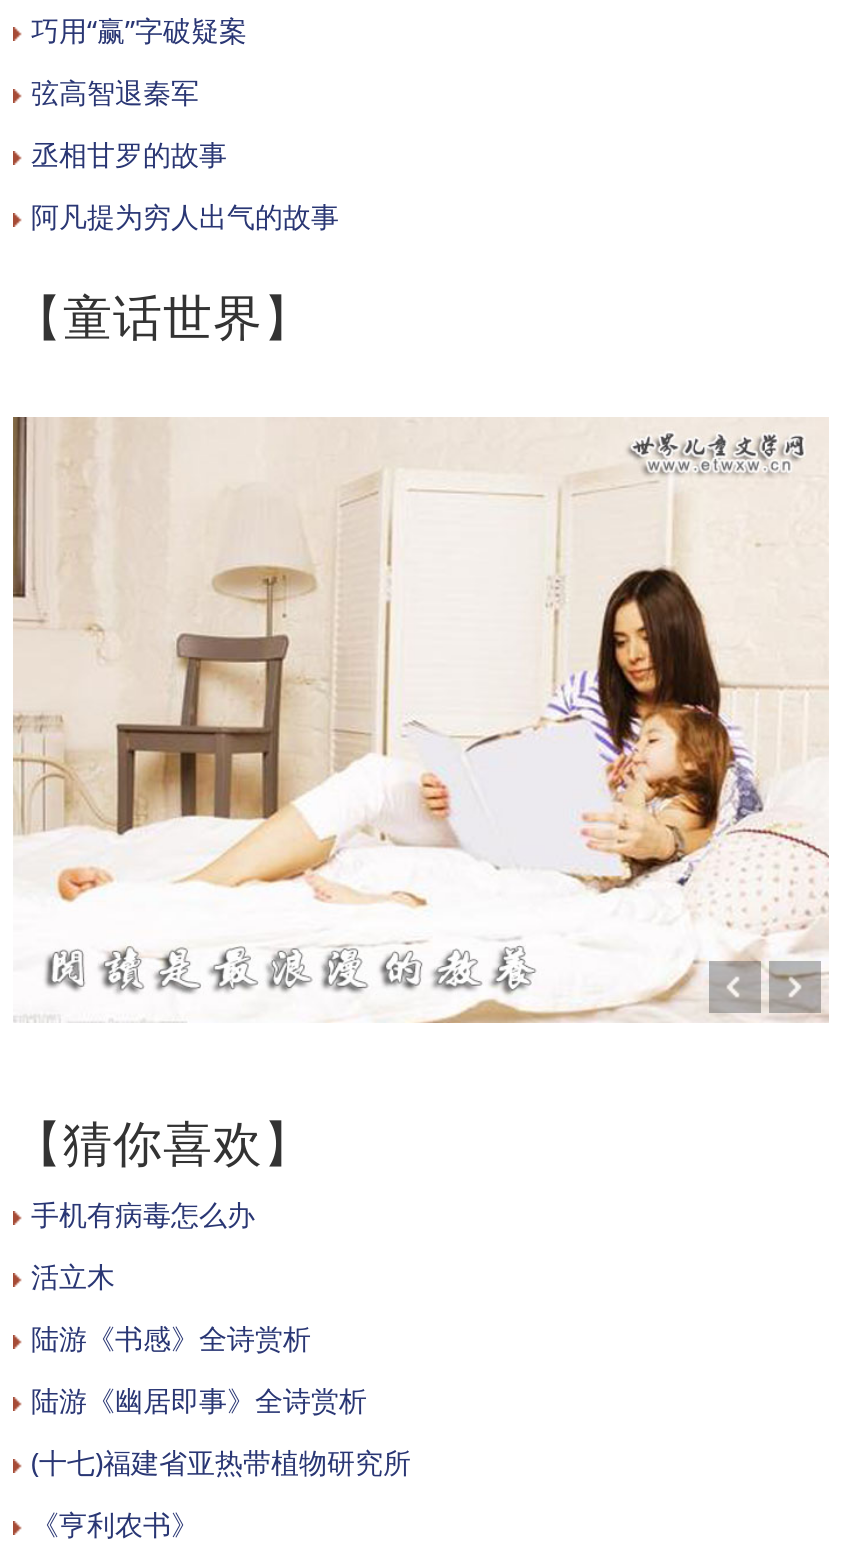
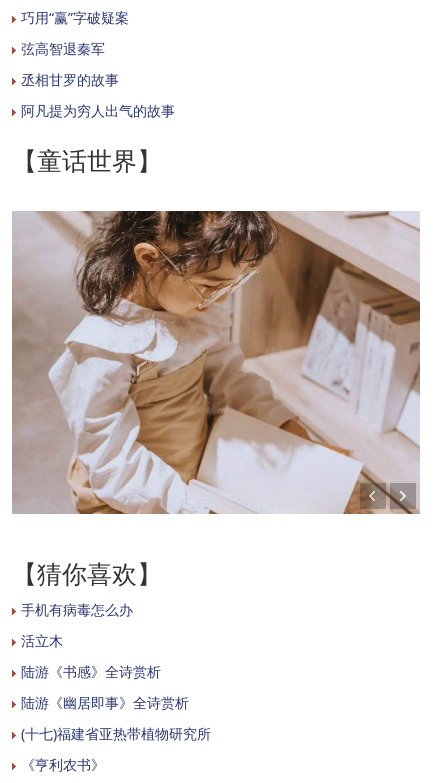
- [image]
+ [image]
